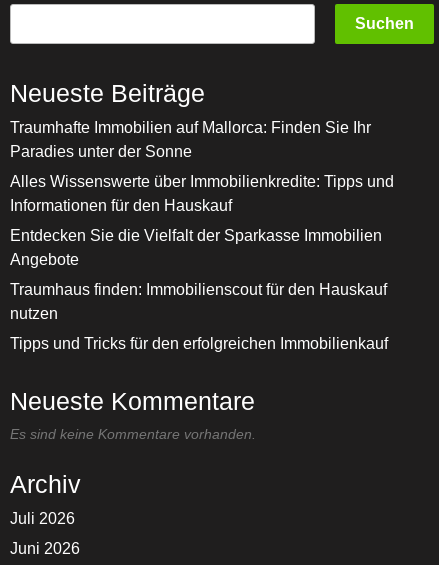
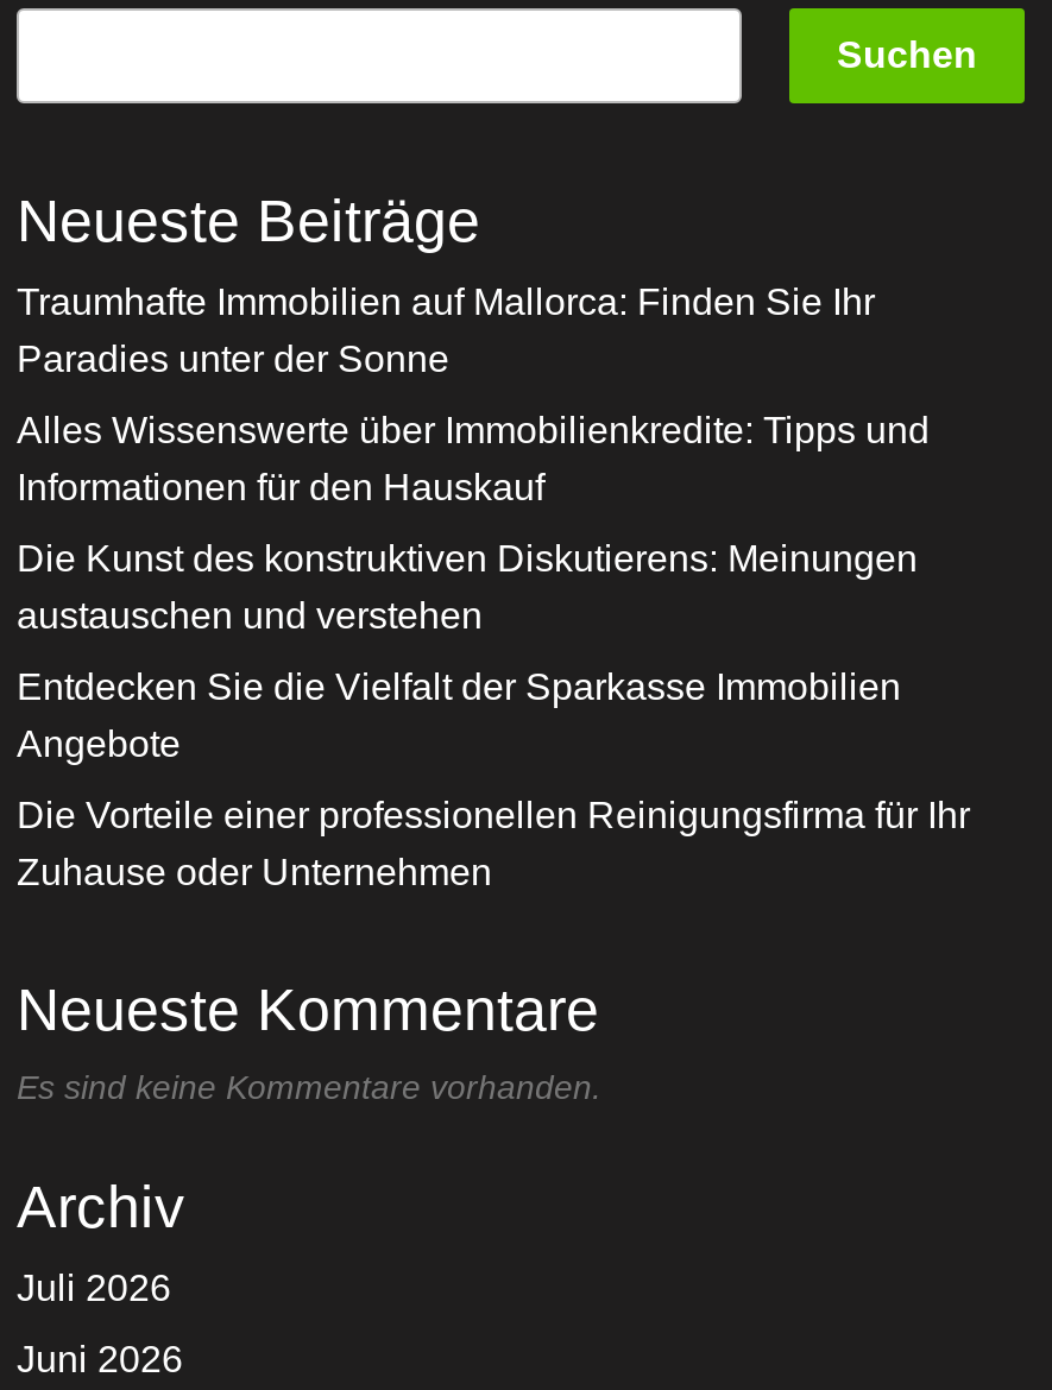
+ Die Kunst des konstruktiven Diskutierens: Meinungen
+ austauschen und verstehen

moved down: Entdecken Sie die Vielfalt der Sparkasse Immobilien | Angebote

- Traumhaus finden: Immobilienscout für den Hauskauf
- nutzen
- Tipps und Tricks für den erfolgreichen Immobilienkauf
+ Die Vorteile einer professionellen Reinigungsfirma für Ihr
+ Zuhause oder Unternehmen
